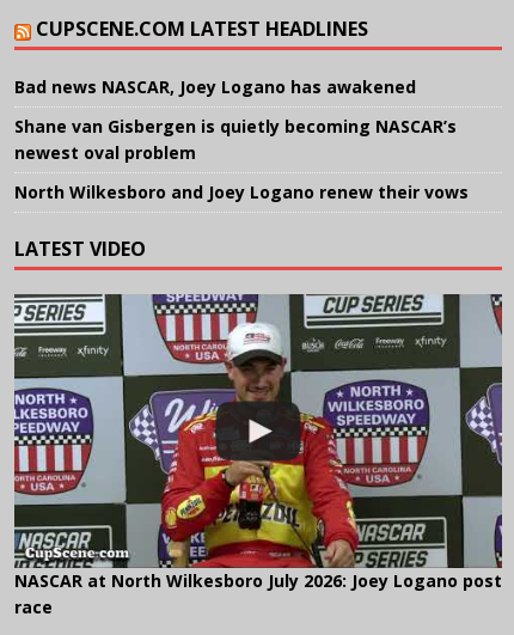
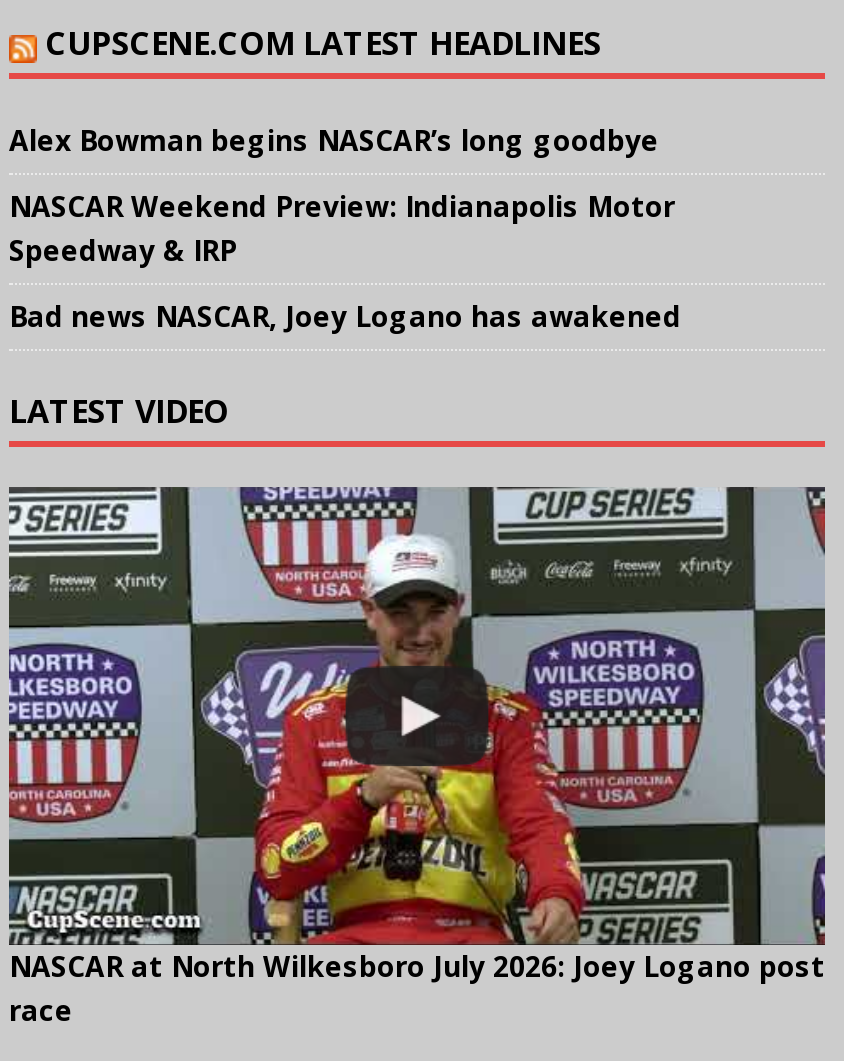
+ Alex Bowman begins NASCAR’s long goodbye
+ NASCAR Weekend Preview: Indianapolis Motor
+ Speedway & IRP

moved down: Bad news NASCAR, Joey Logano has awakened

- Shane van Gisbergen is quietly becoming NASCAR’s
- newest oval problem
- North Wilkesboro and Joey Logano renew their vows
